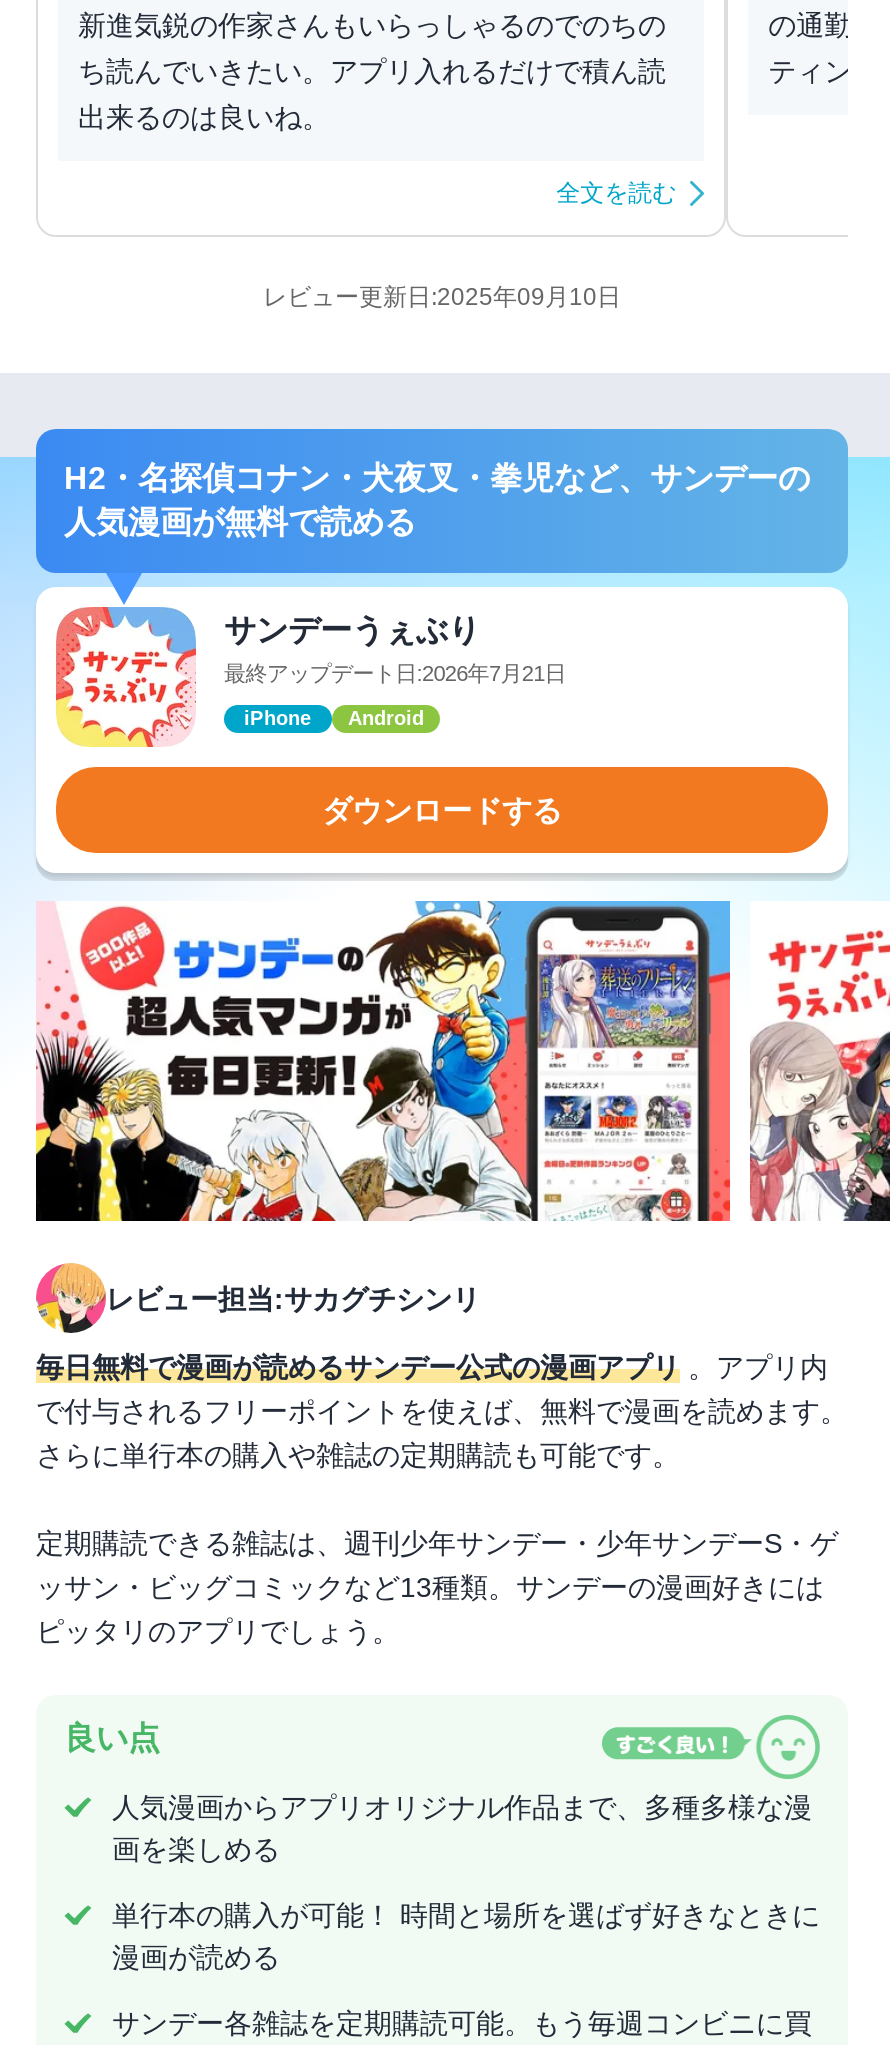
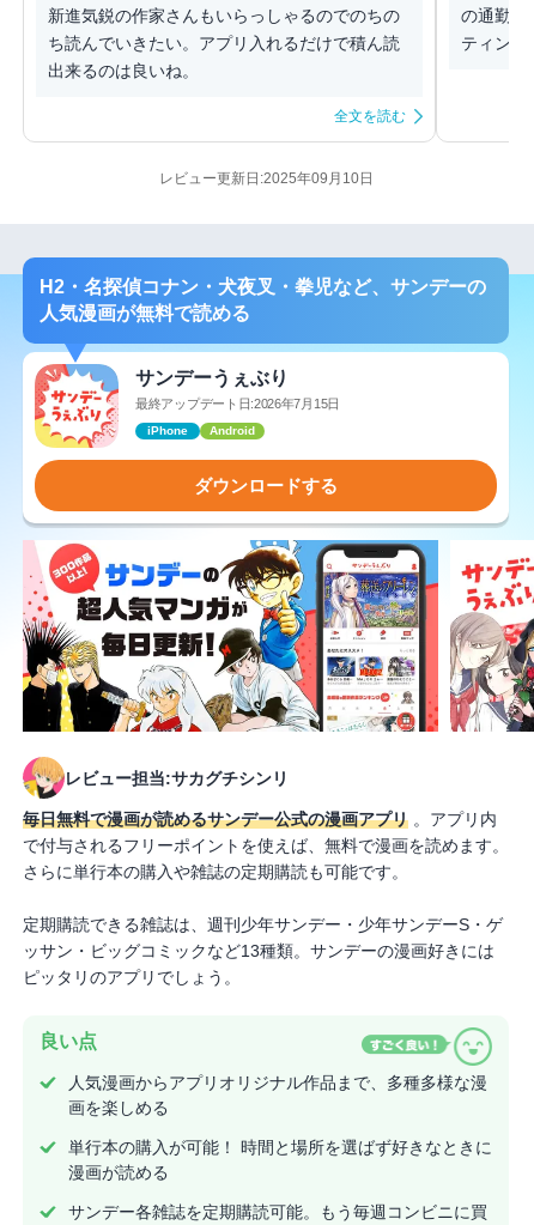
- 最終アップデート日:2026年7月21日
+ 最終アップデート日:2026年7月15日
